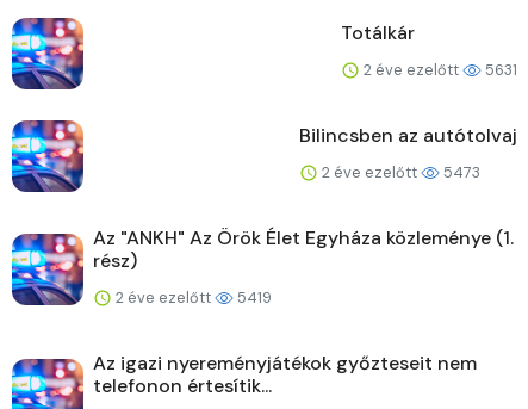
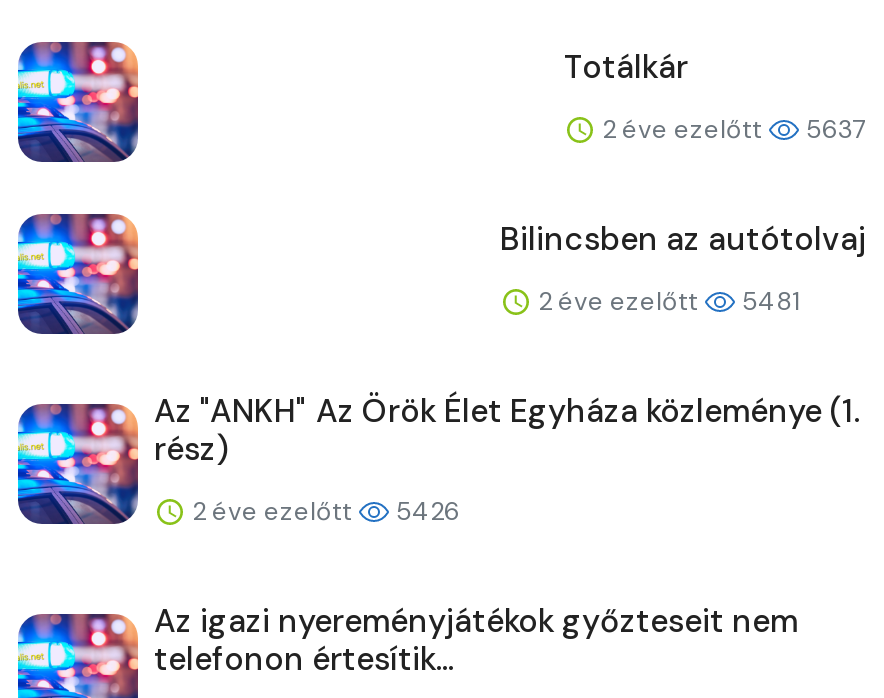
- 2 éve ezelőtt 5631
+ 2 éve ezelőtt 5637

- 2 éve ezelőtt 5473
+ 2 éve ezelőtt 5481

- 2 éve ezelőtt 5419
+ 2 éve ezelőtt 5426
